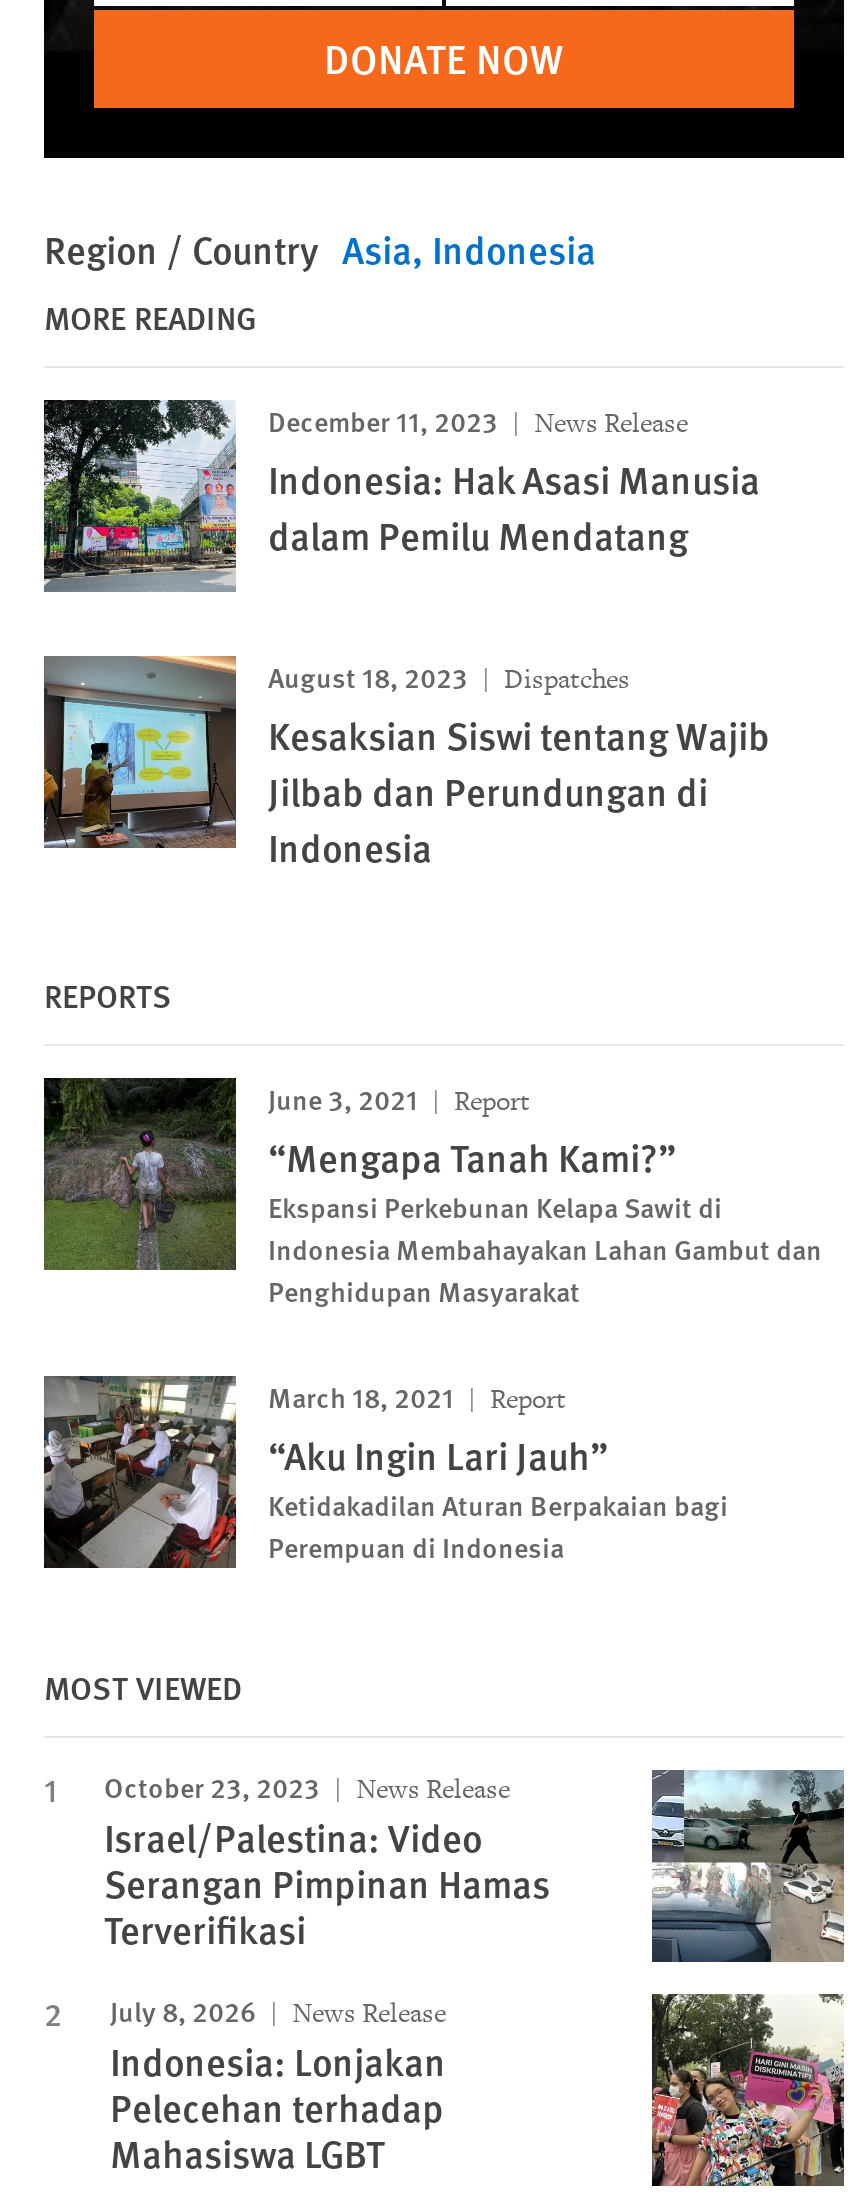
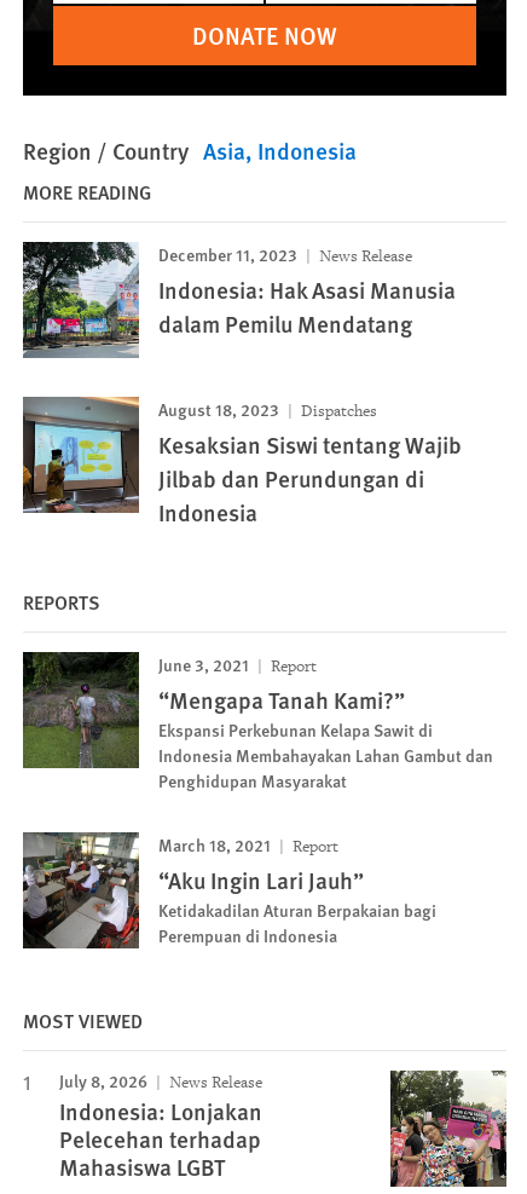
- October 23, 2023
- News Release
- Israel/Palestina: Video
- Serangan Pimpinan Hamas
- Terverifikasi

- [image]
